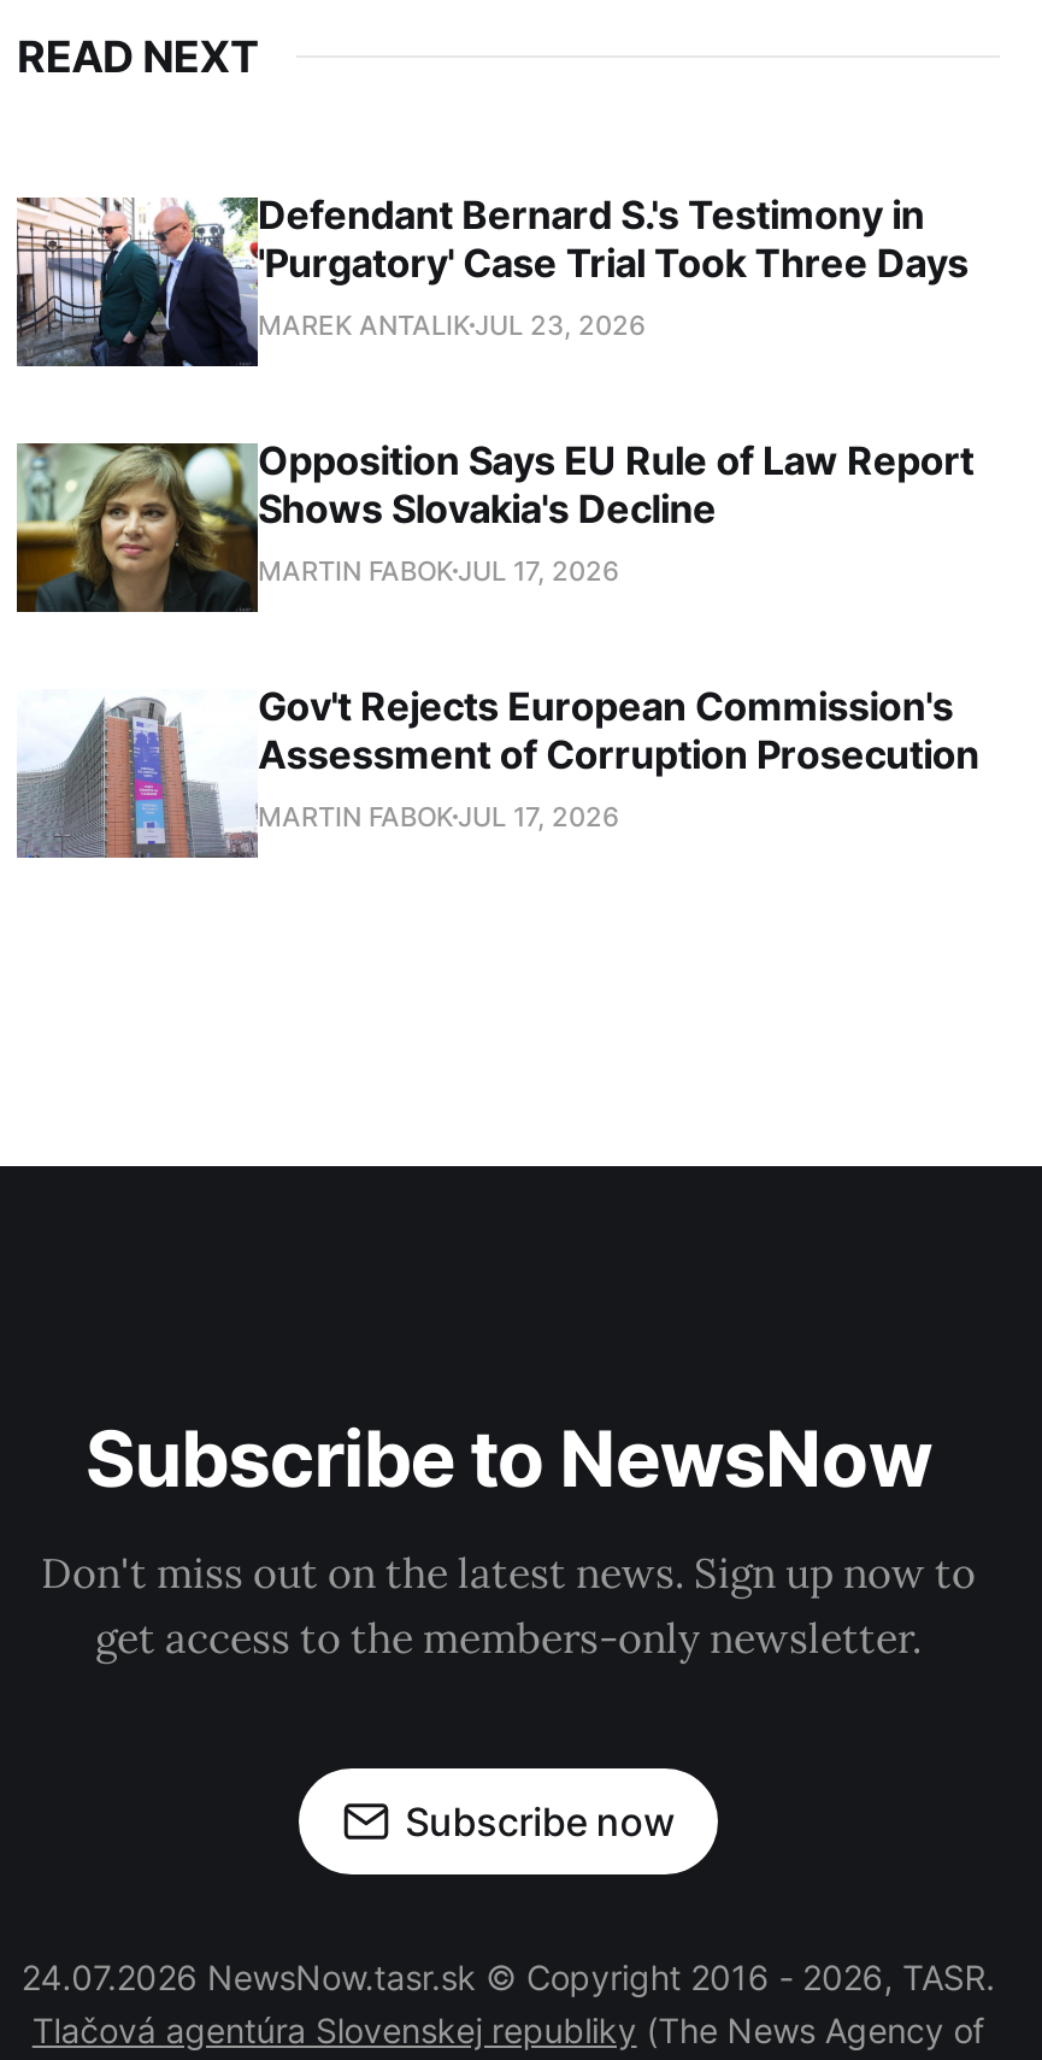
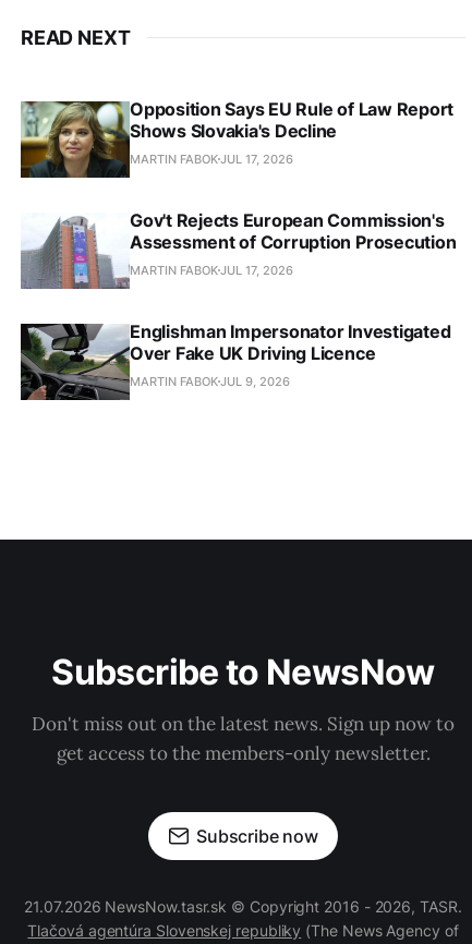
- [image]
- Defendant Bernard S.'s Testimony in
- 'Purgatory' Case Trial Took Three Days
- MAREK ANTALIK JUL 23, 2026

moved up: [image] | Opposition Says EU Rule of Law Report | Shows Slovakia's Decline | MARTIN FABOK JUL 17, 2026 | Gov't Rejects European Commission's | Assessment of Corruption Prosecution | MARTIN FABOK JUL 17, 2026

+ [image]
+ Englishman Impersonator Investigated
+ Over Fake UK Driving Licence
+ MARTIN FABOK JUL 9, 2026

- 24.07.2026 NewsNow.tasr.sk © Copyright 2016 - 2026, TASR.
+ 21.07.2026 NewsNow.tasr.sk © Copyright 2016 - 2026, TASR.
